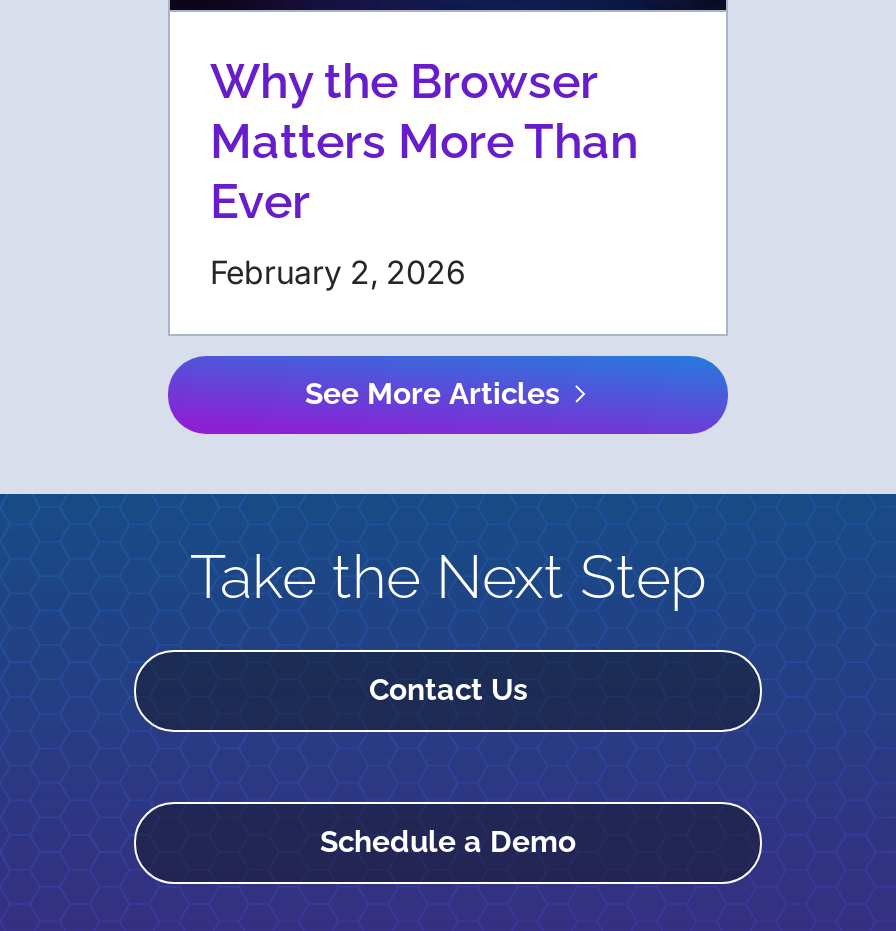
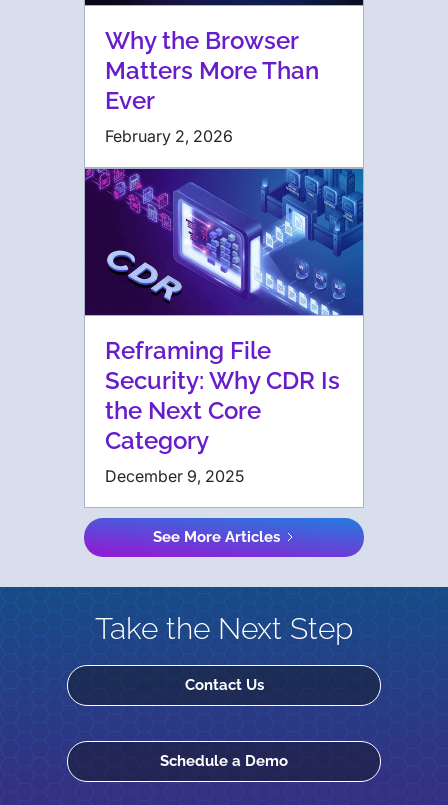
+ [image]
+ Reframing File
+ Security: Why CDR Is
+ the Next Core
+ Category
+ December 9, 2025
